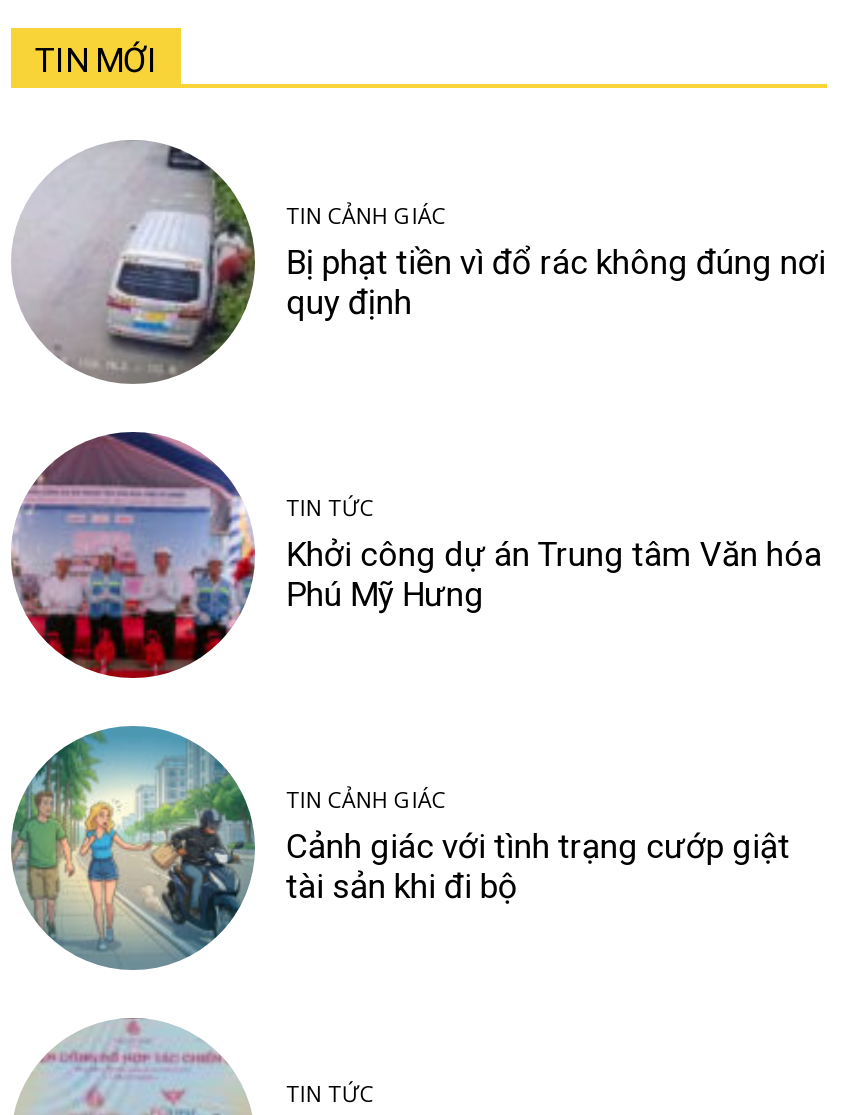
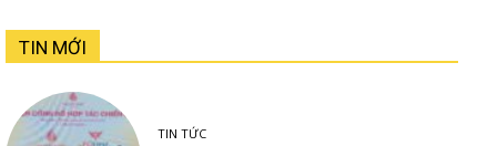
- [image]
- TIN CẢNH GIÁC
- Bị phạt tiền vì đổ rác không đúng nơi
- quy định

- [image]
- TIN TỨC
- Khởi công dự án Trung tâm Văn hóa
- Phú Mỹ Hưng

- [image]
- TIN CẢNH GIÁC
- Cảnh giác với tình trạng cướp giật
- tài sản khi đi bộ
